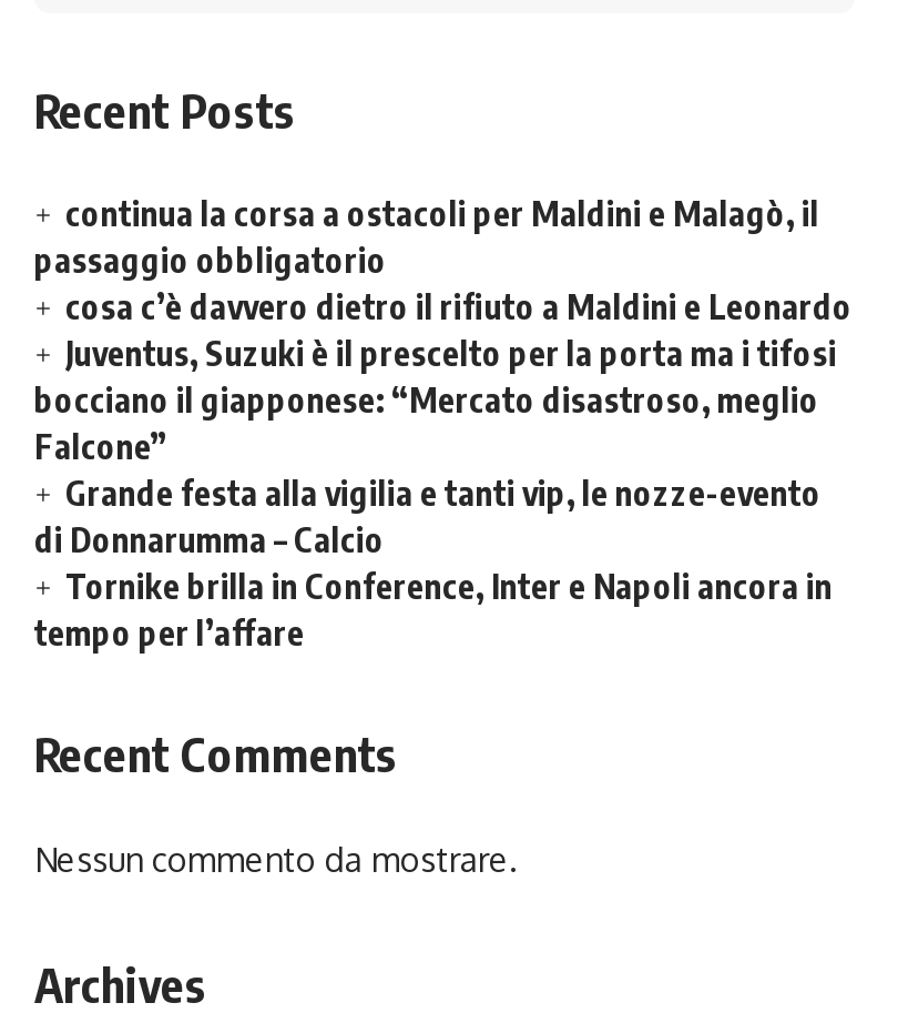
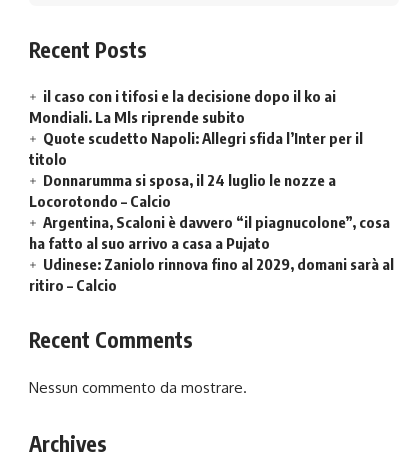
- continua la corsa a ostacoli per Maldini e Malagò, il
- passaggio obbligatorio
- cosa c’è davvero dietro il rifiuto a Maldini e Leonardo
- Juventus, Suzuki è il prescelto per la porta ma i tifosi
- bocciano il giapponese: “Mercato disastroso, meglio
- Falcone”
- Grande festa alla vigilia e tanti vip, le nozze-evento
- di Donnarumma – Calcio
- Tornike brilla in Conference, Inter e Napoli ancora in
- tempo per l’affare
+ il caso con i tifosi e la decisione dopo il ko ai
+ Mondiali. La Mls riprende subito
+ Quote scudetto Napoli: Allegri sfida l’Inter per il
+ titolo
+ Donnarumma si sposa, il 24 luglio le nozze a
+ Locorotondo – Calcio
+ Argentina, Scaloni è davvero “il piagnucolone”, cosa
+ ha fatto al suo arrivo a casa a Pujato
+ Udinese: Zaniolo rinnova fino al 2029, domani sarà al
+ ritiro – Calcio
